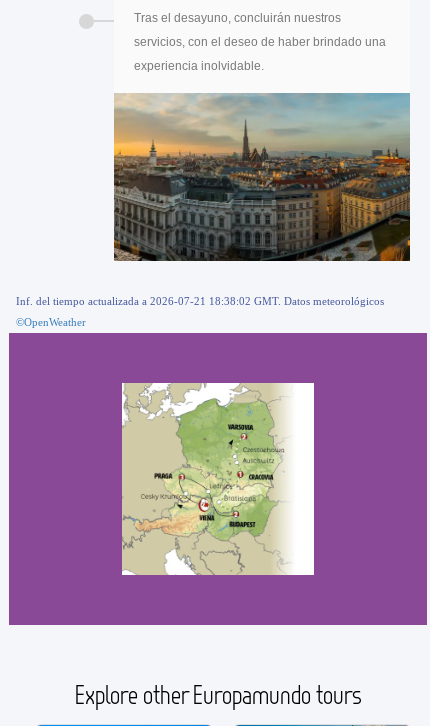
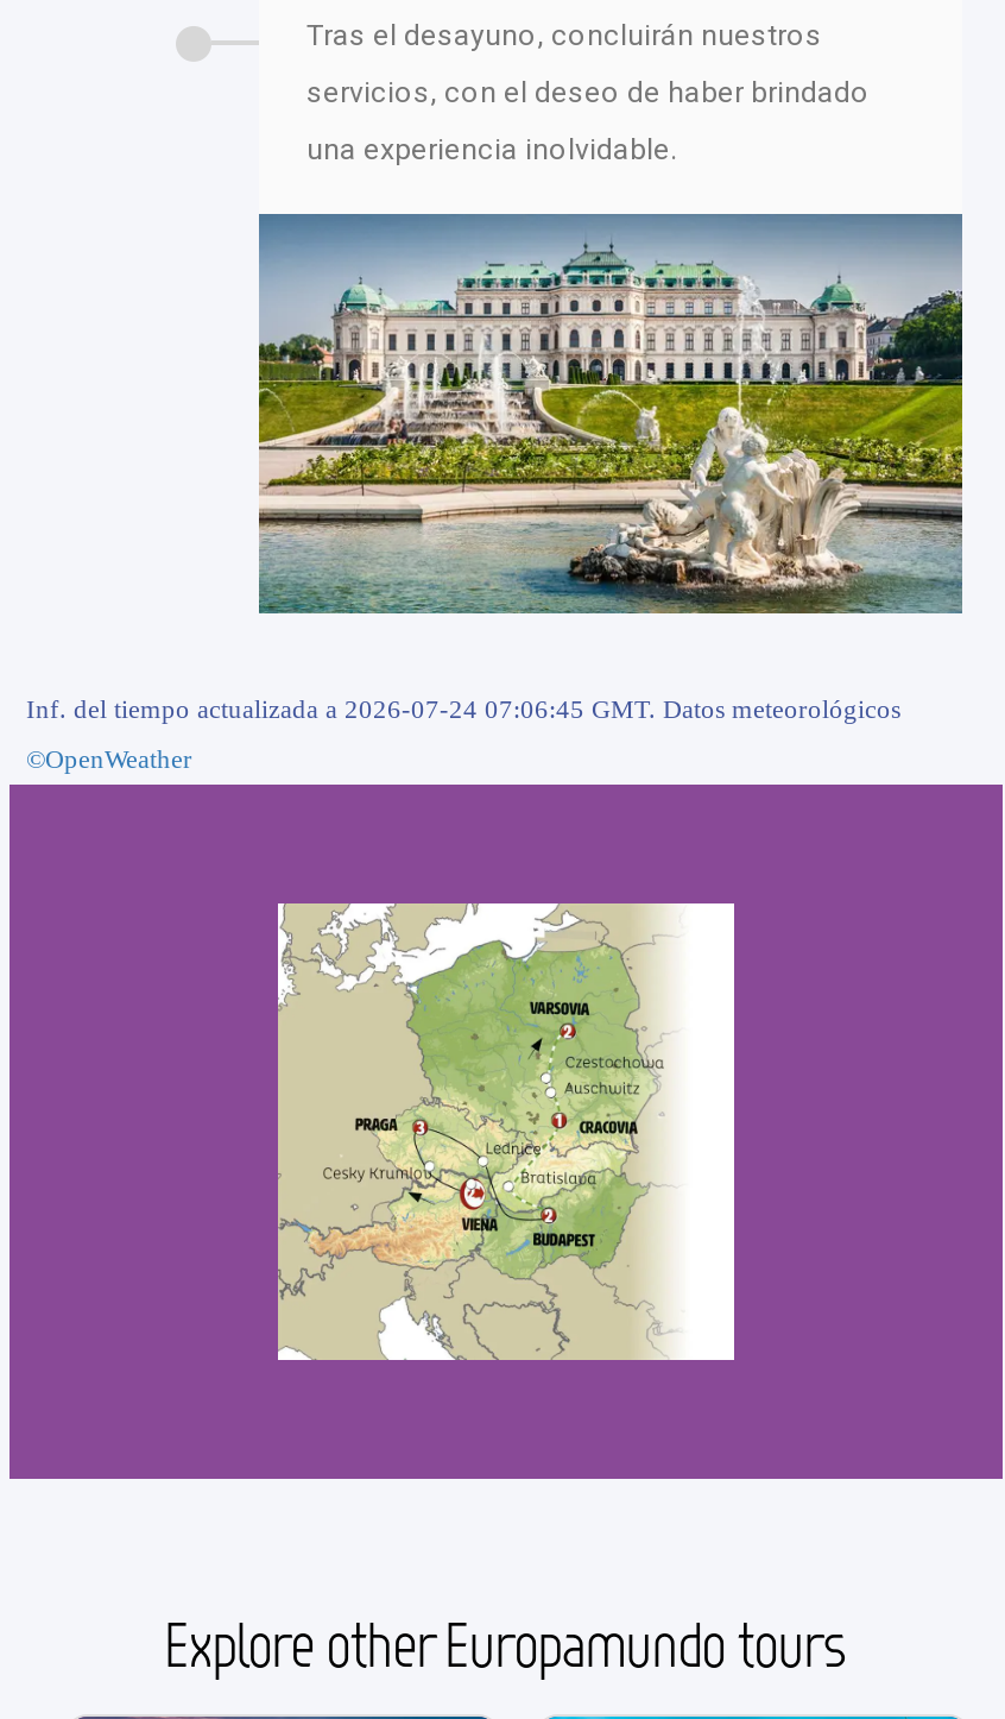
- servicios, con el deseo de haber brindado una
+ servicios, con el deseo de haber brindado

- experiencia inolvidable.
+ una experiencia inolvidable.

- [image]
- Inf. del tiempo actualizada a 2026-07-21 18:38:02 GMT. Datos meteorológicos
+ [image]
+ Inf. del tiempo actualizada a 2026-07-24 07:06:45 GMT. Datos meteorológicos
